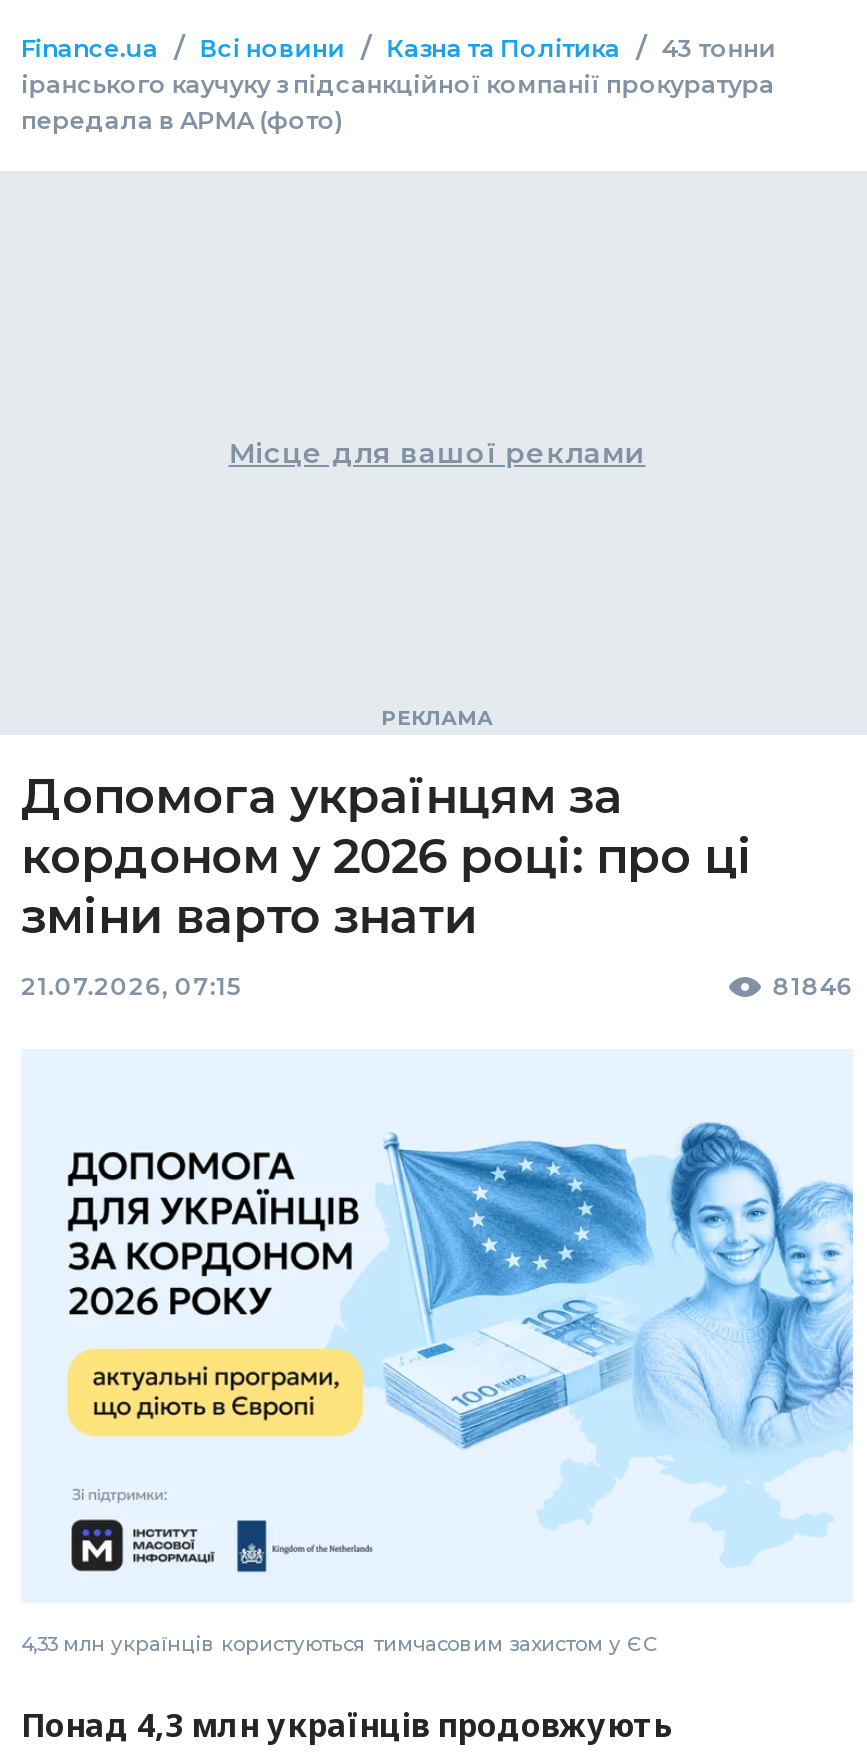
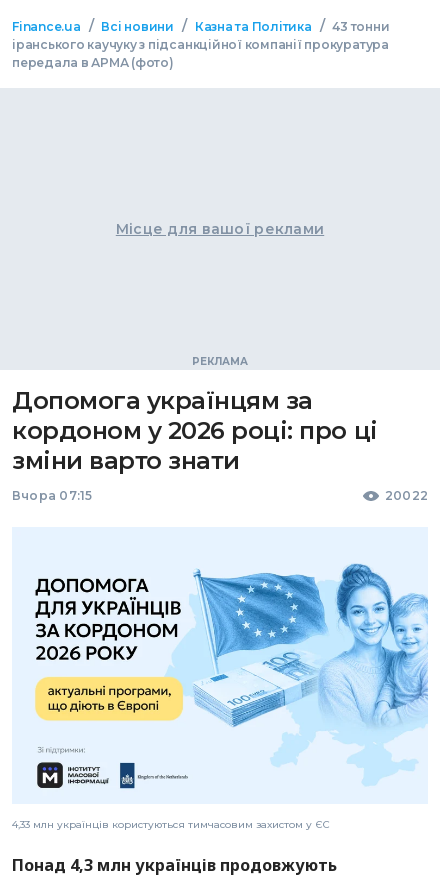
- 21.07.2026, 07:15
- 81846
+ Вчора 07:15
+ 20022
